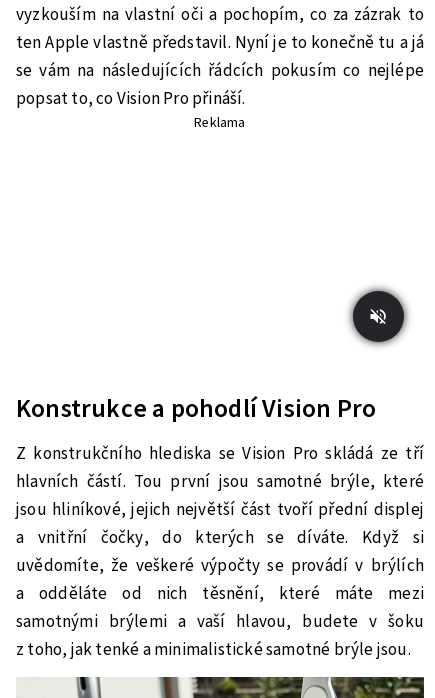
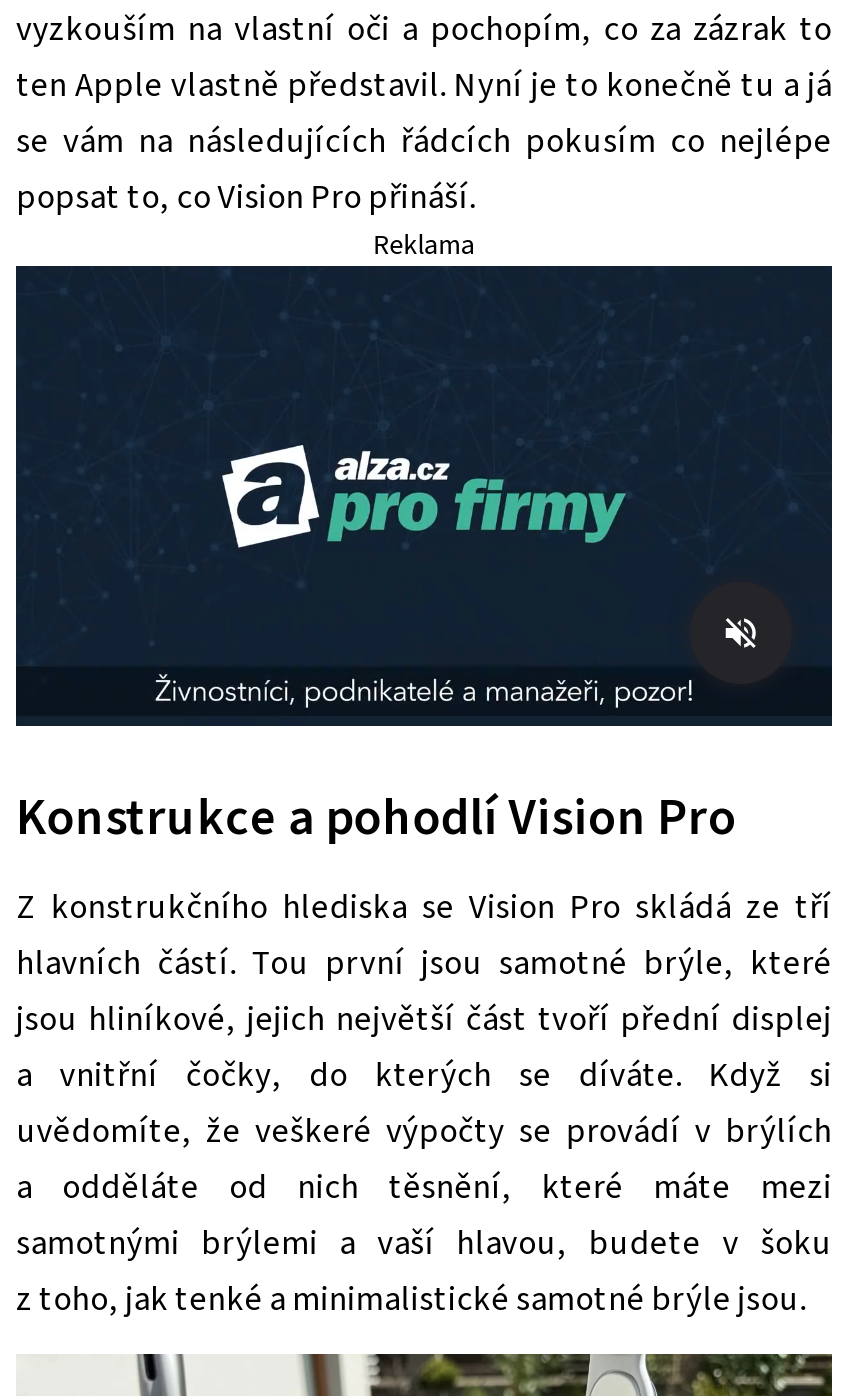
+ [image]
